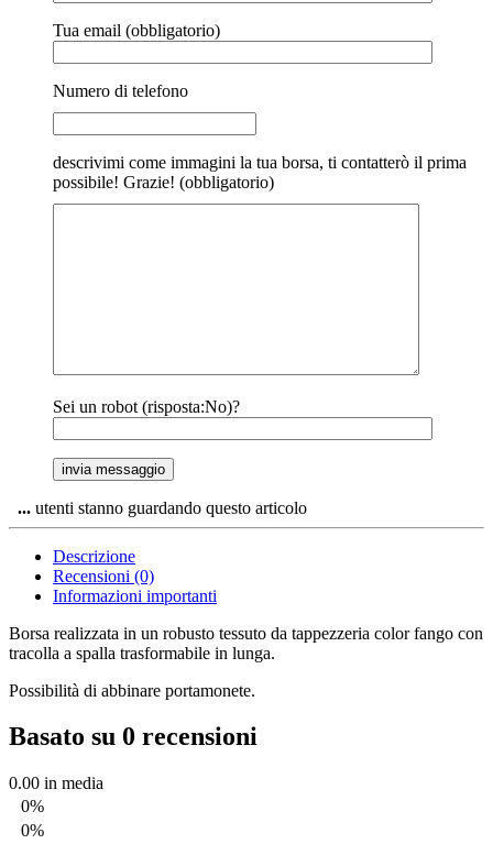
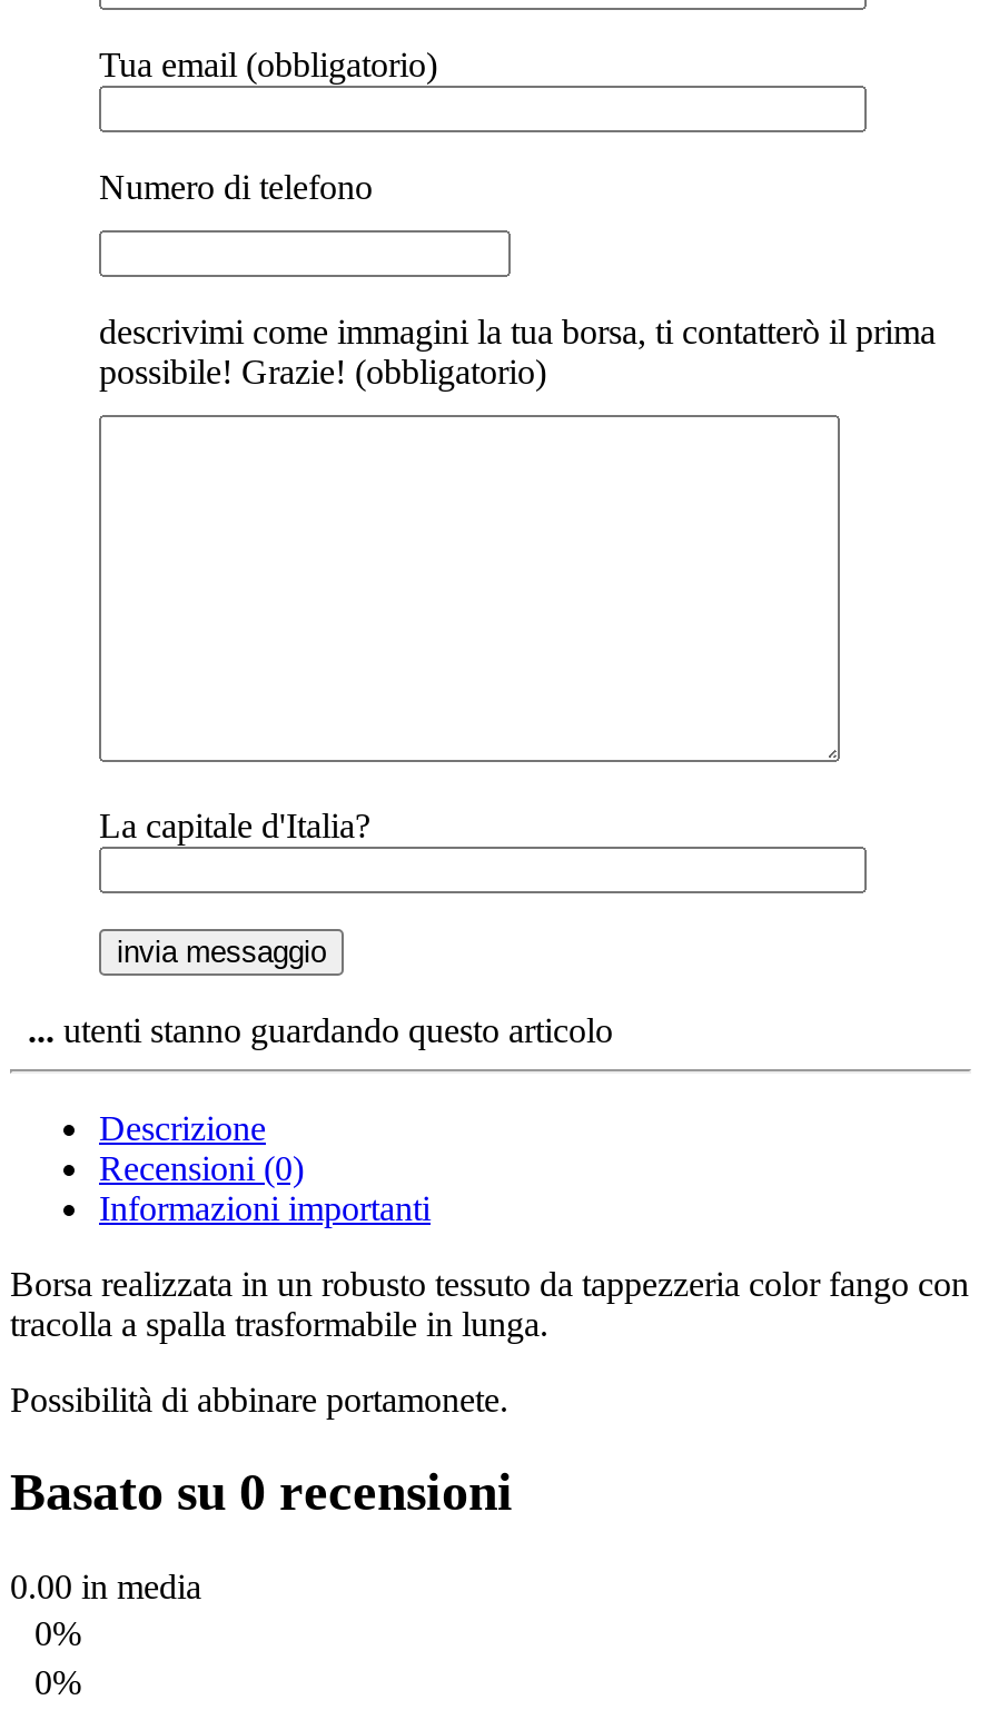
- Sei un robot (risposta:No)?
+ La capitale d'Italia?
